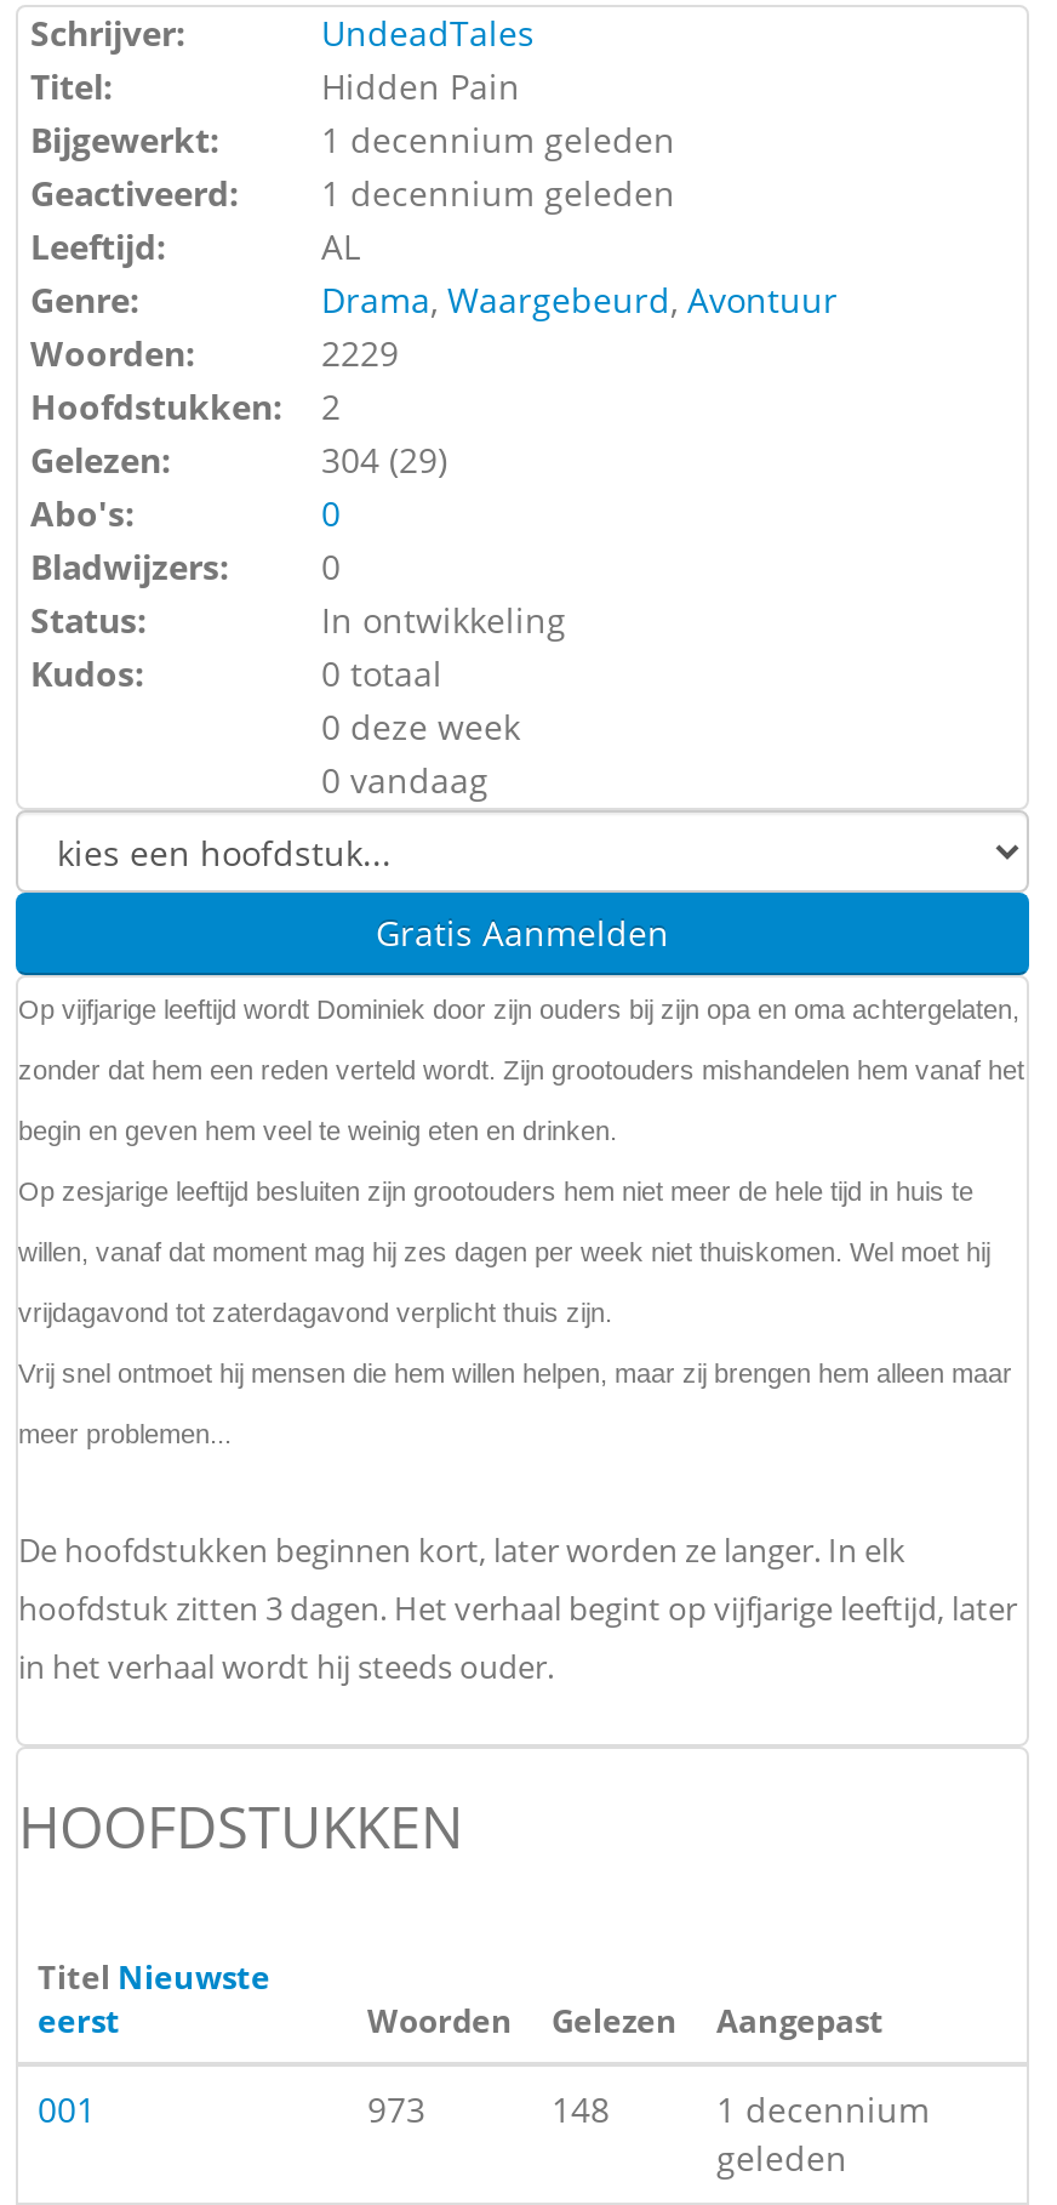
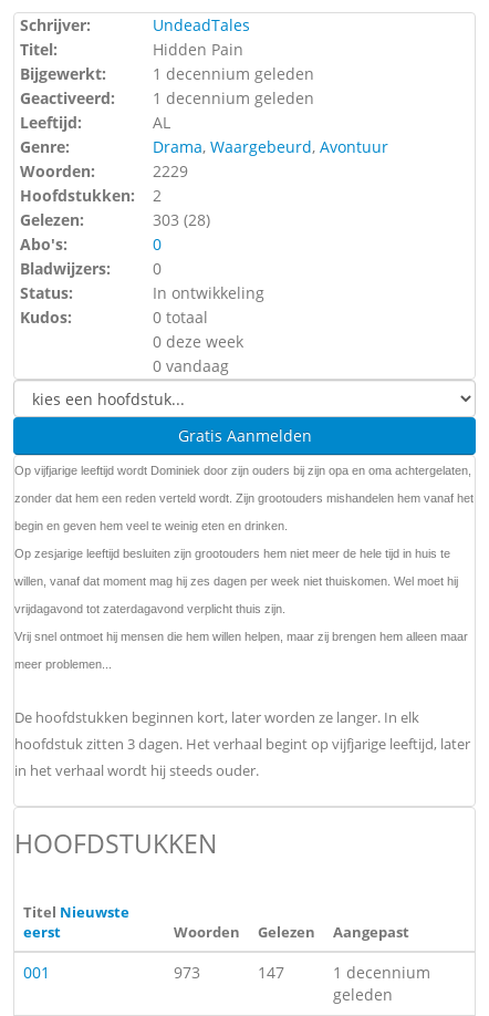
- 304 (29)
+ 303 (28)

- 148
+ 147
